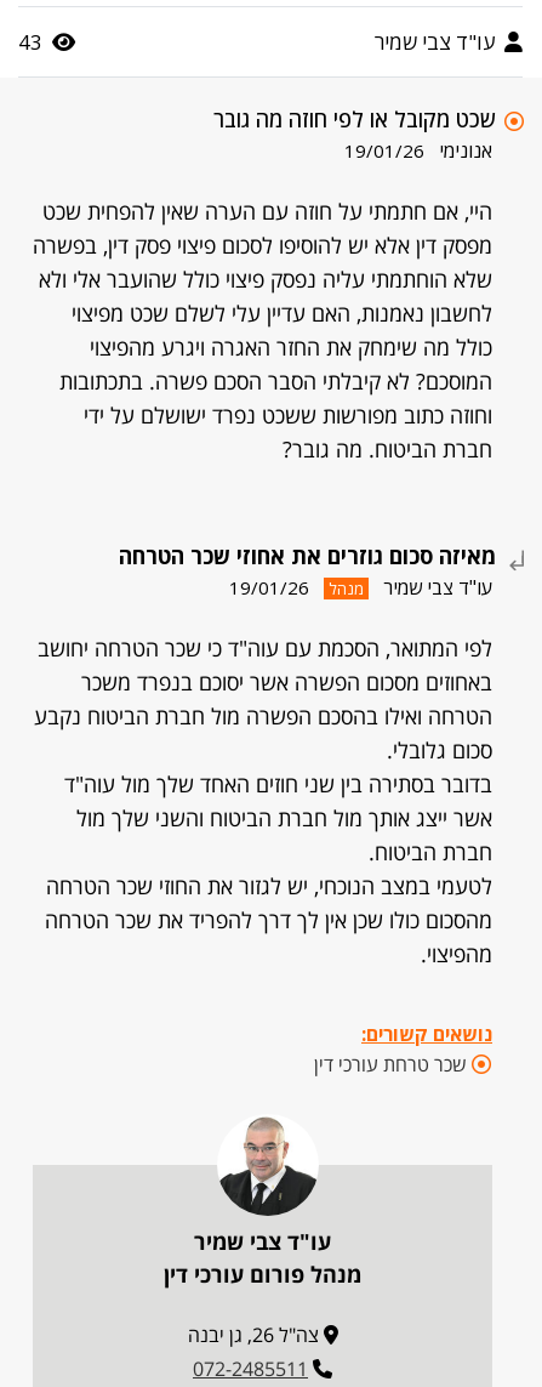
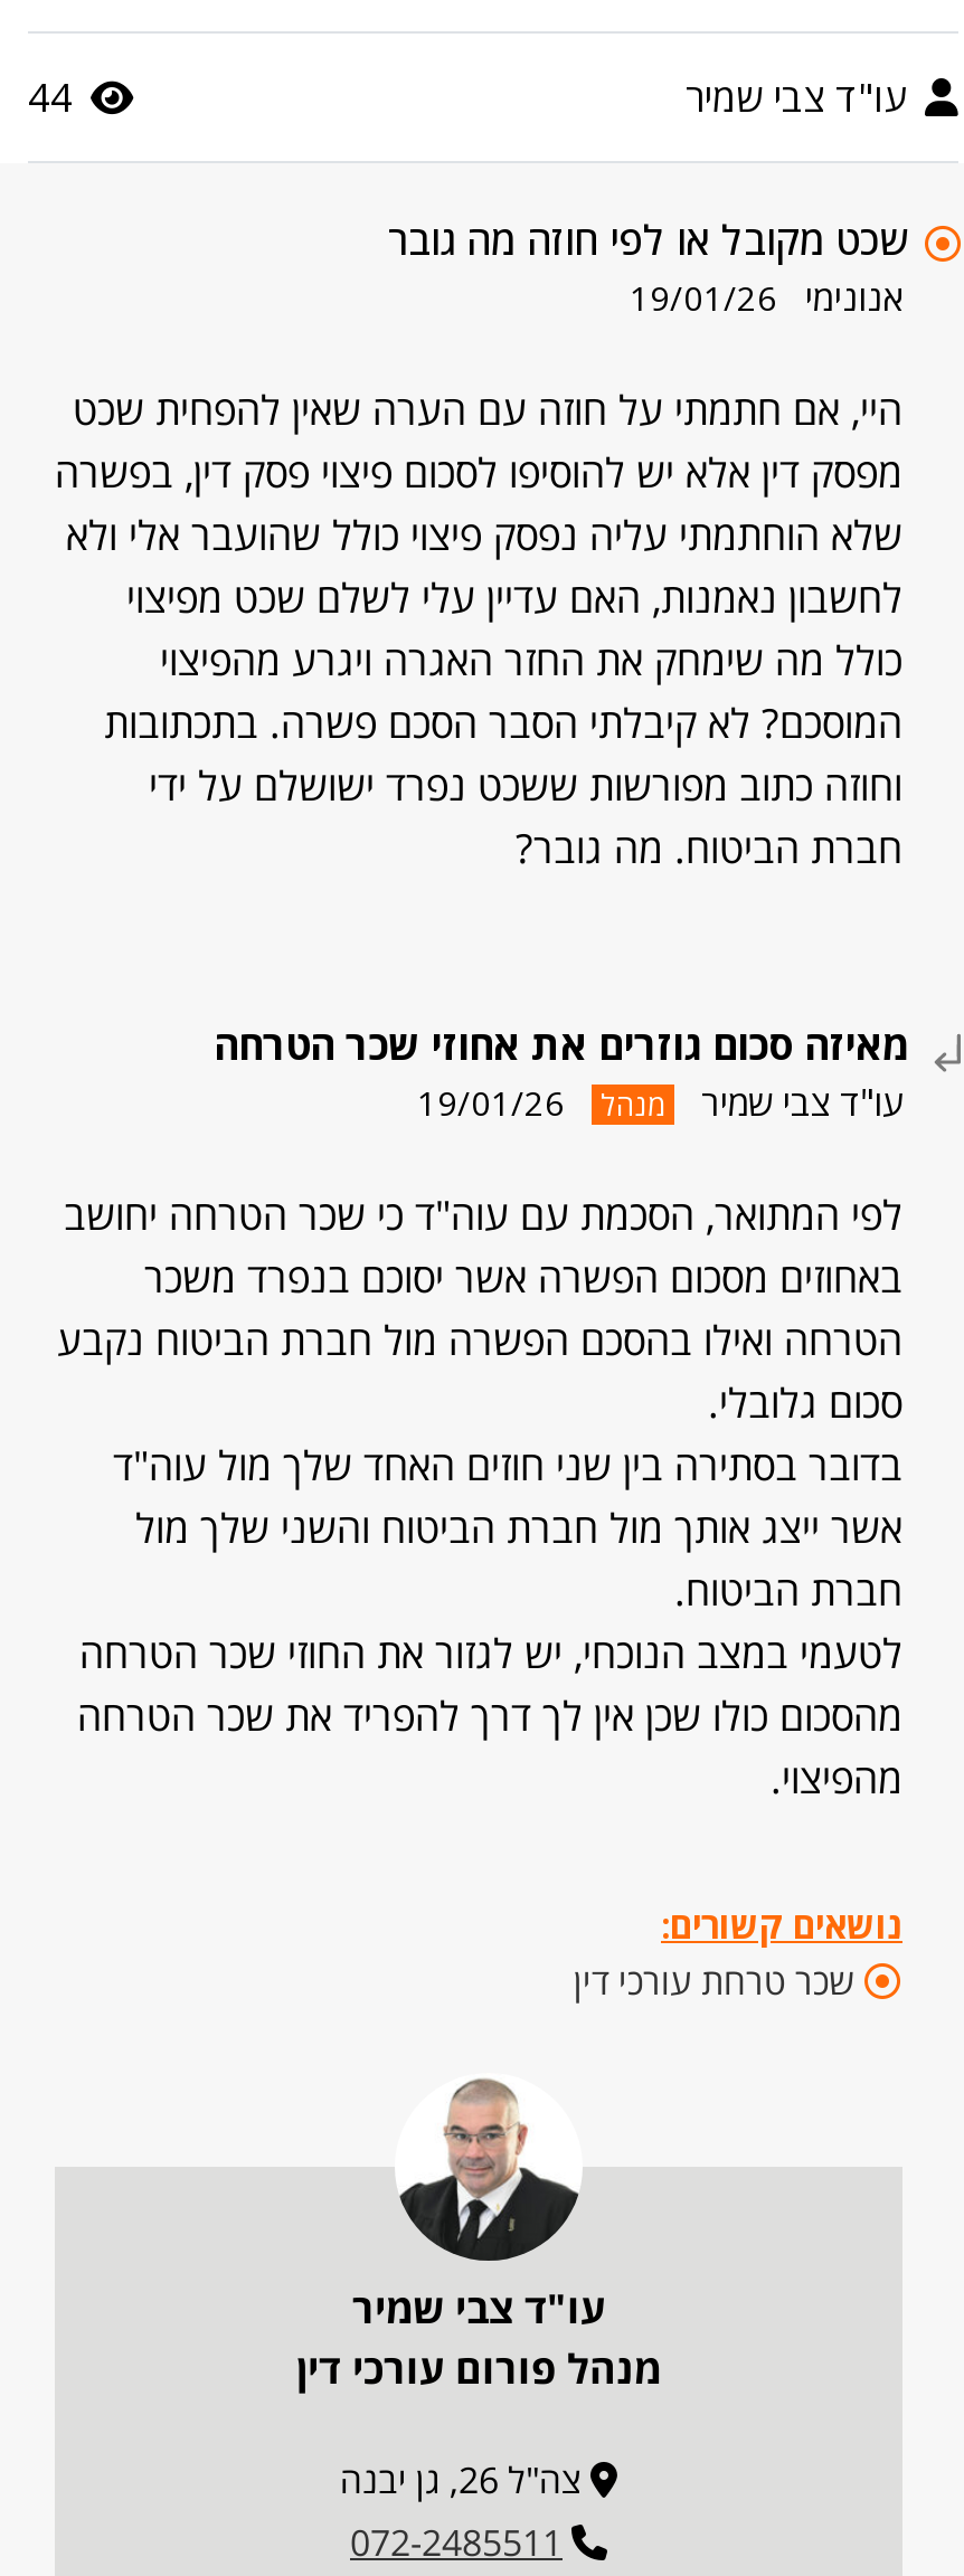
- 43
+ 44
